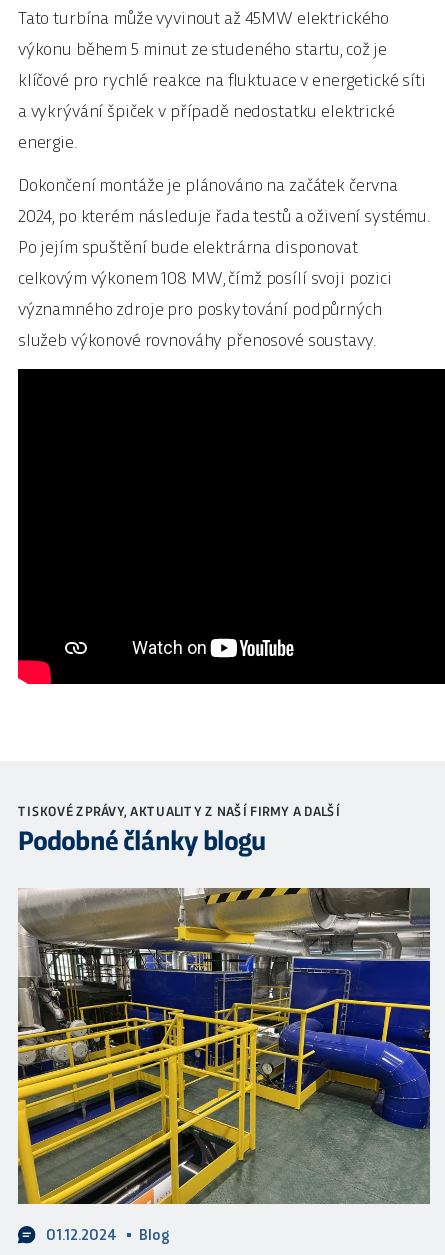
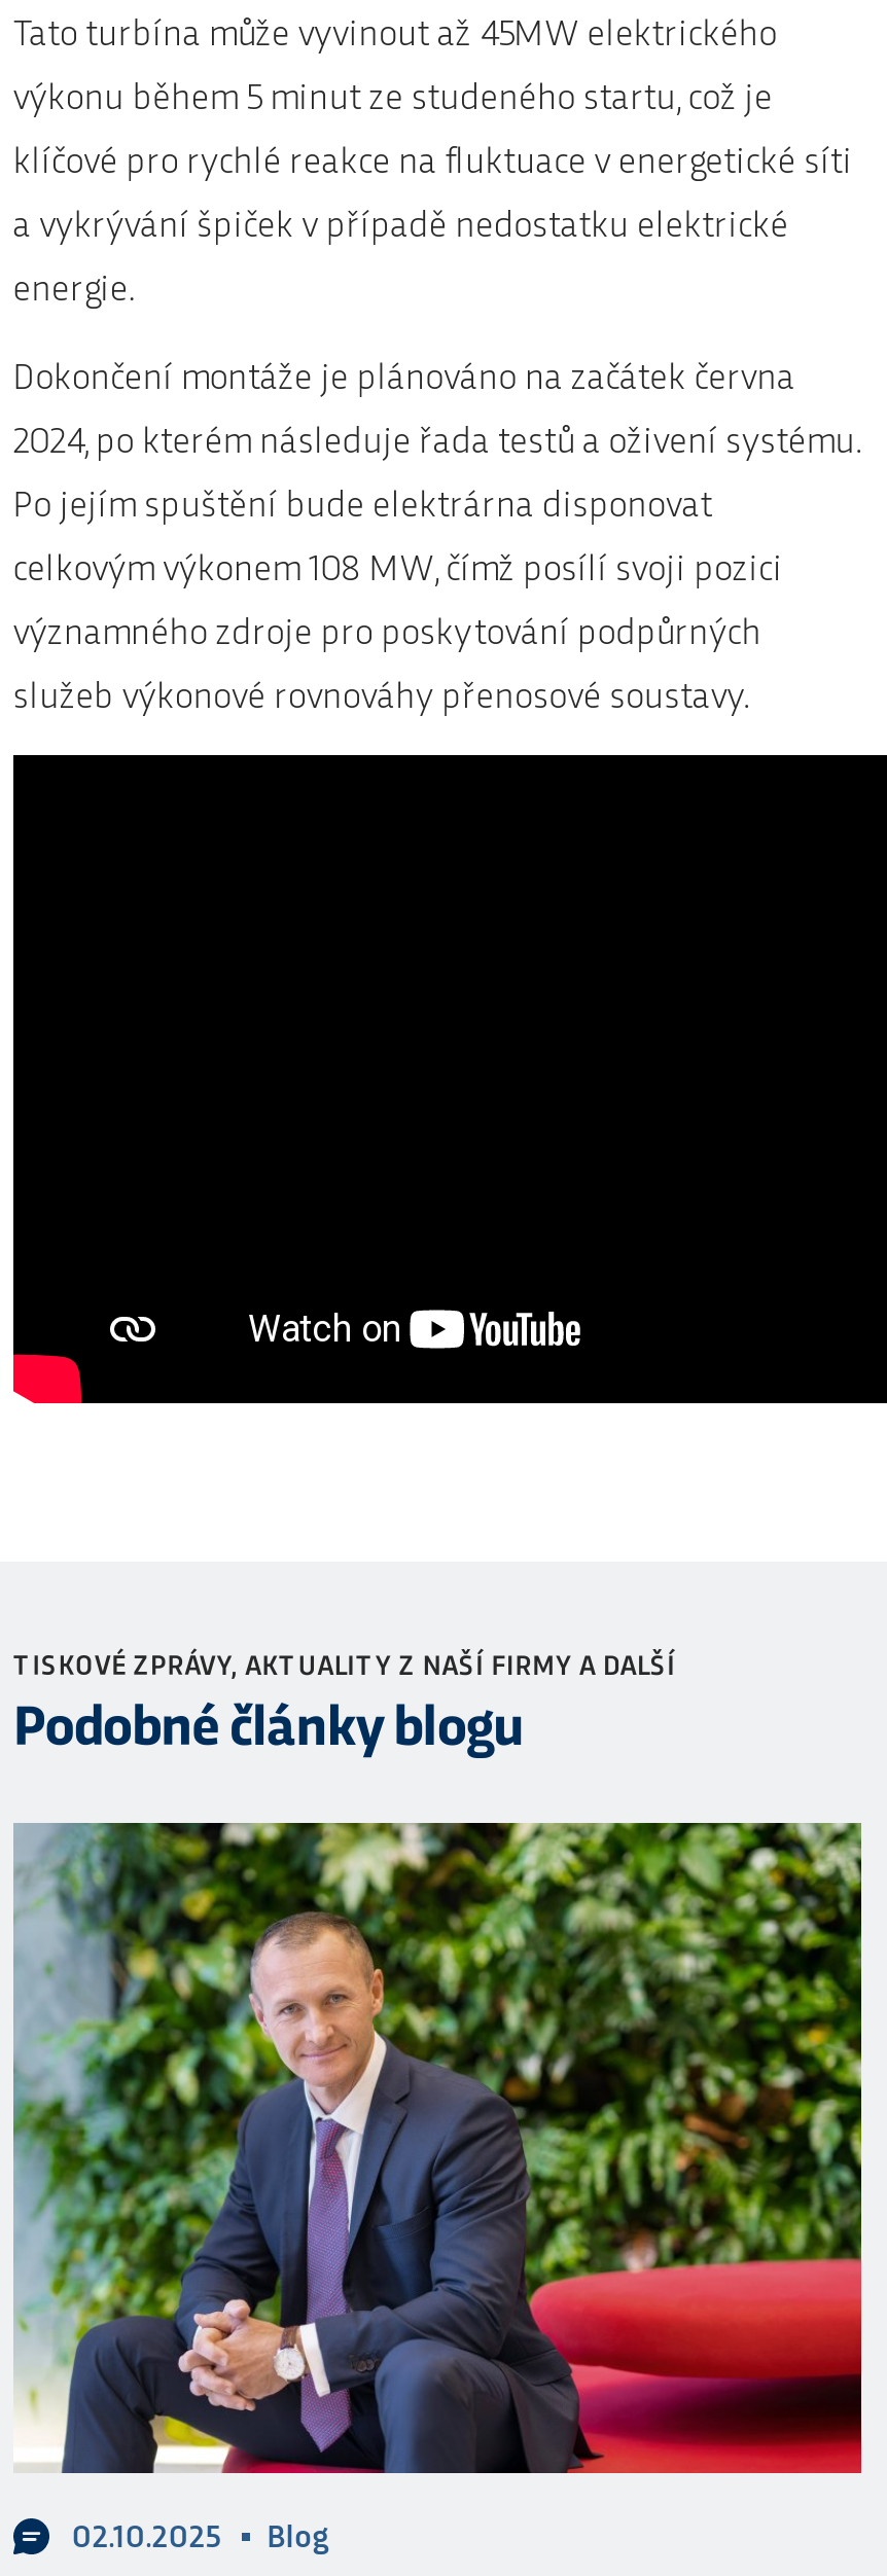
- [image]
- 01.12.2024 Blog
+ [image]
+ 02.10.2025 Blog
